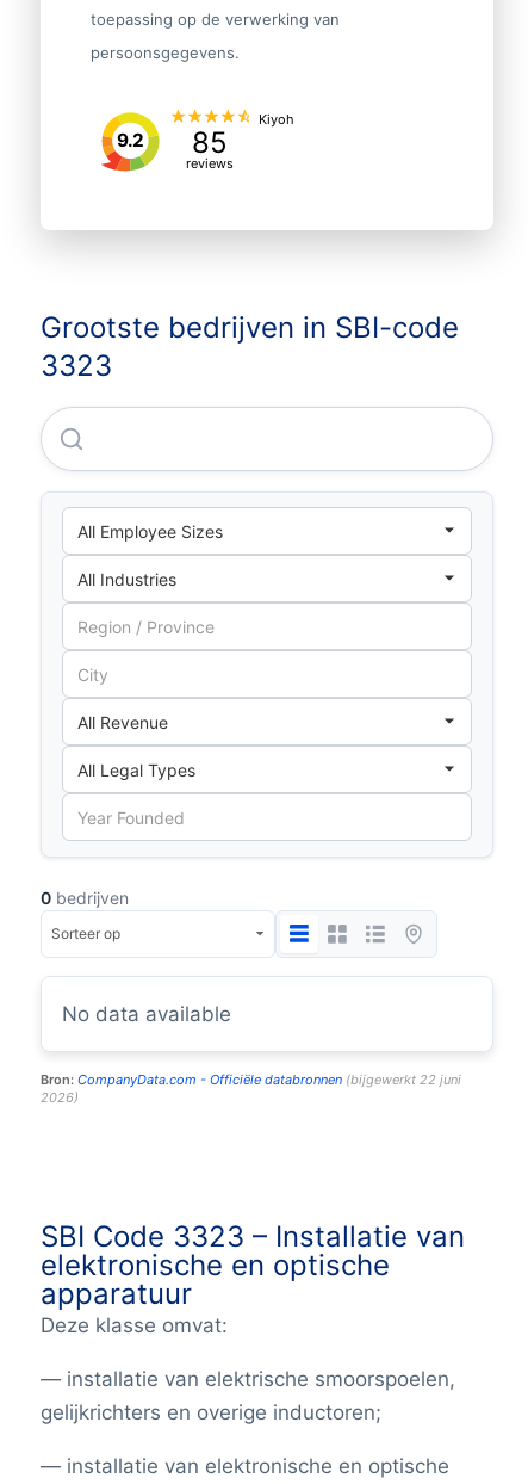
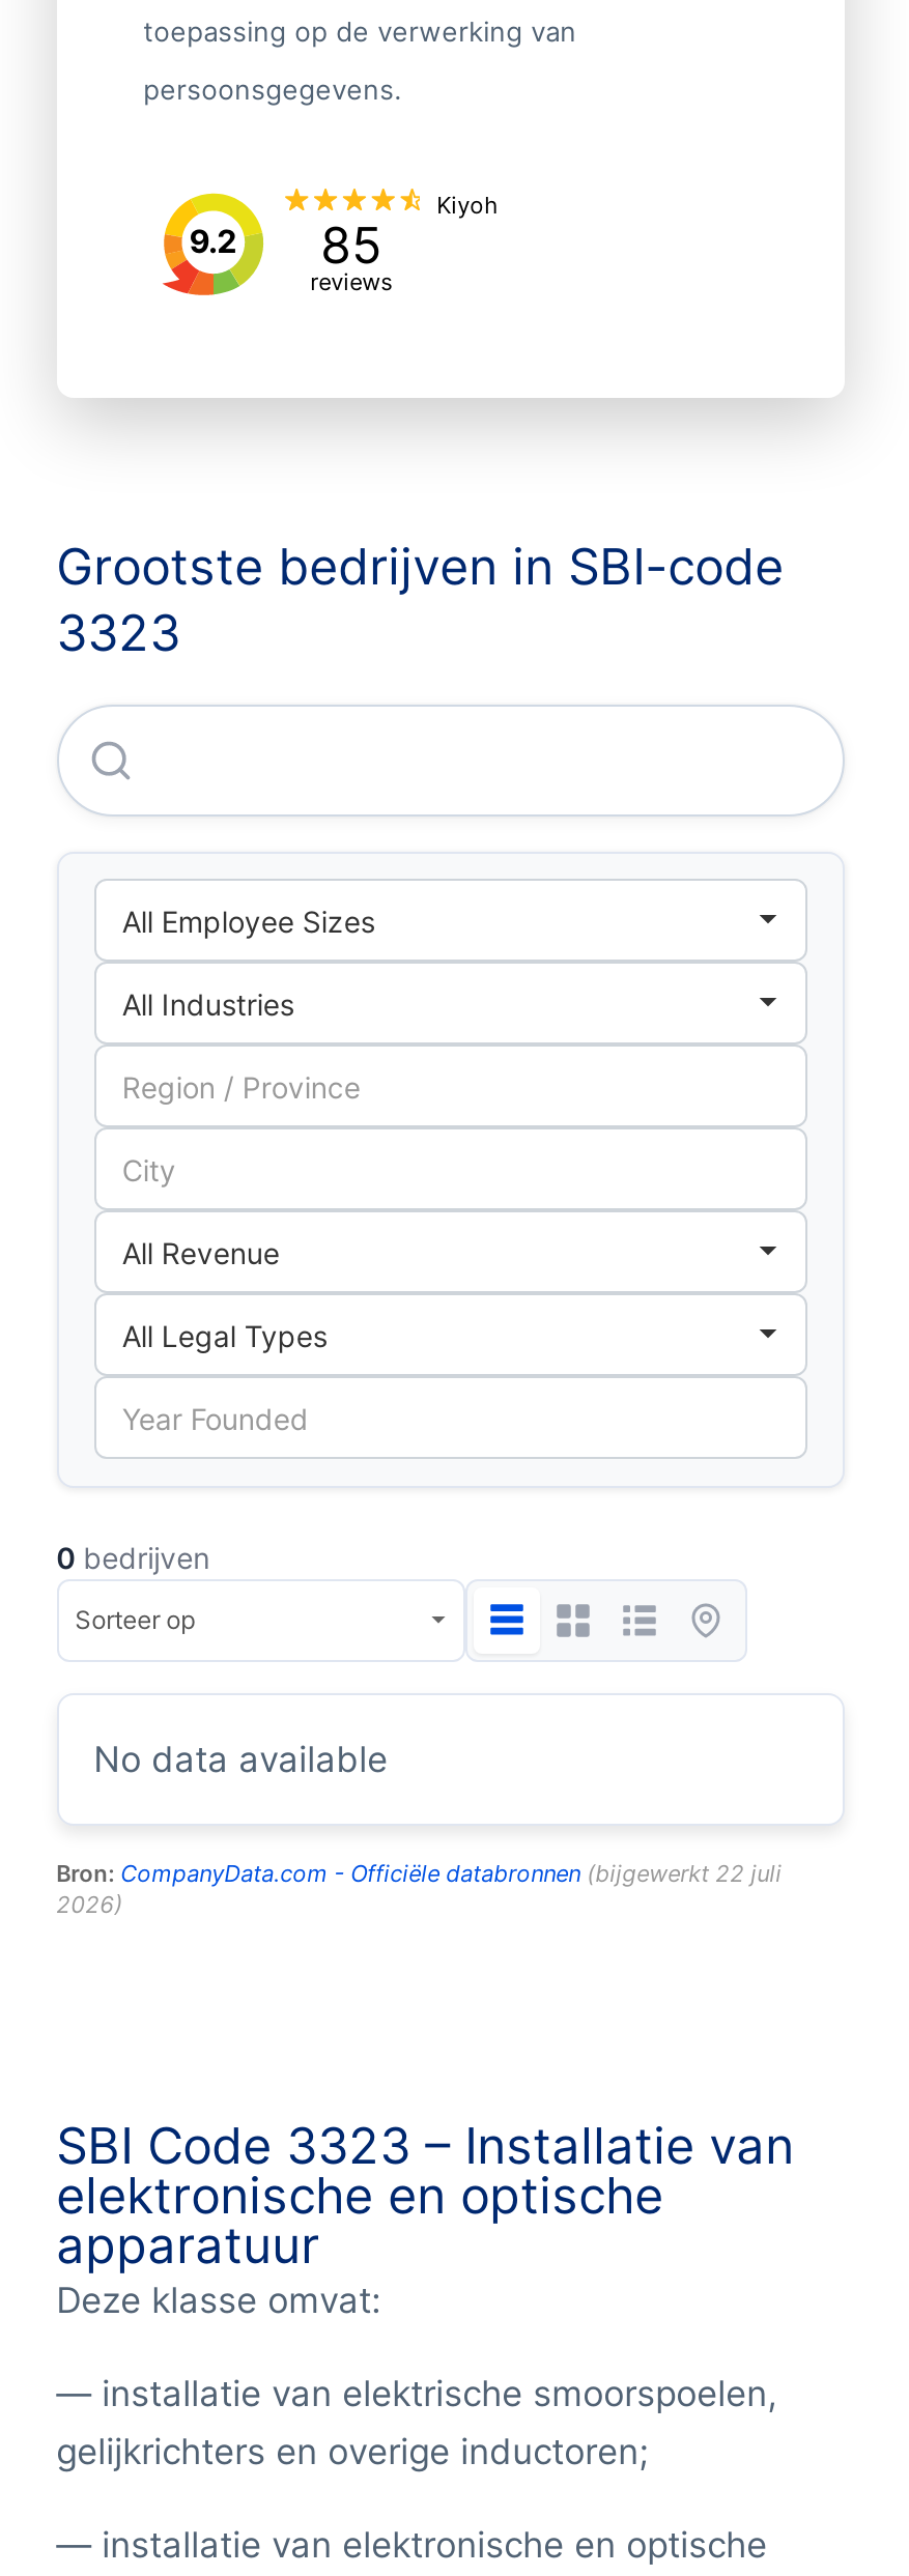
- Bron: CompanyData.com - Officiële databronnen (bijgewerkt 22 juni
+ Bron: CompanyData.com - Officiële databronnen (bijgewerkt 22 juli
